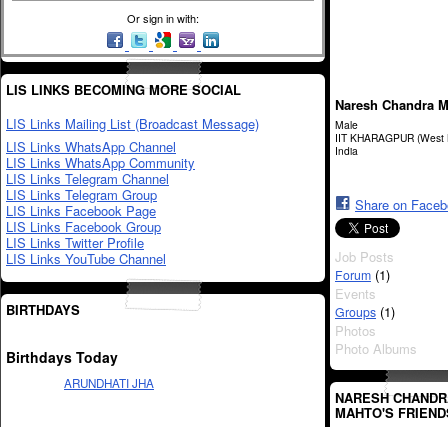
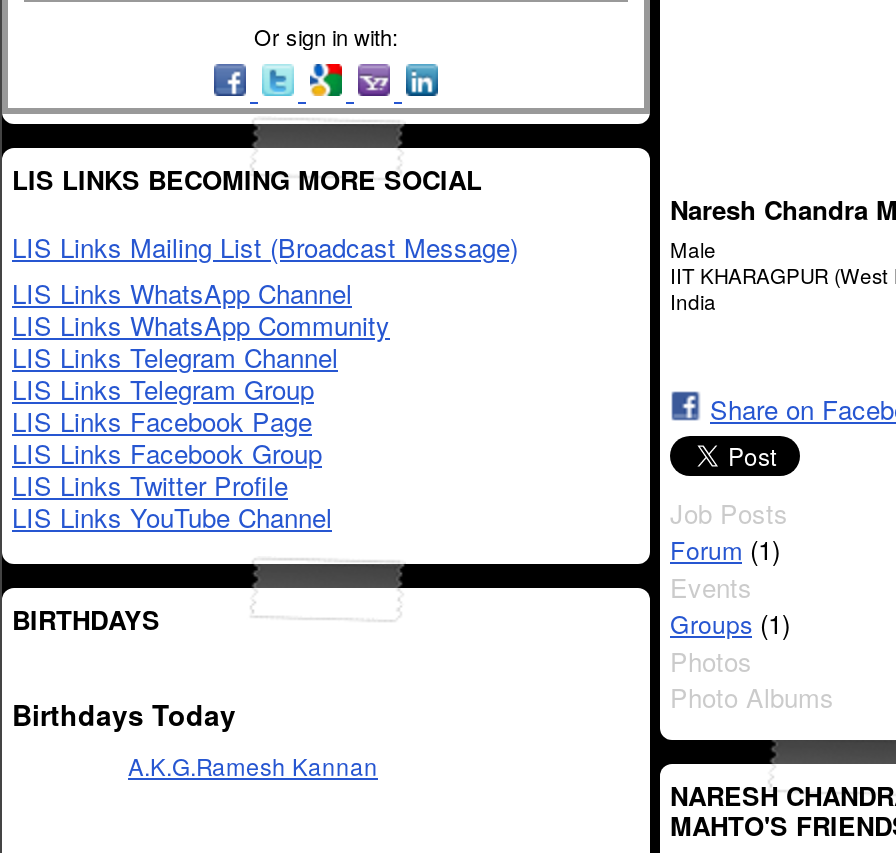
- ARUNDHATI JHA
+ A.K.G.Ramesh Kannan
